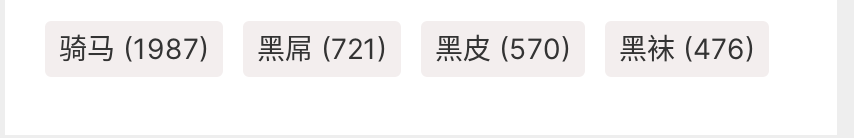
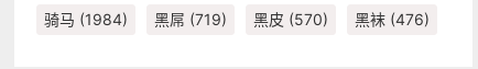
- 骑马(1987)
+ 骑马(1984)

- 黑屌(721)
+ 黑屌(719)
